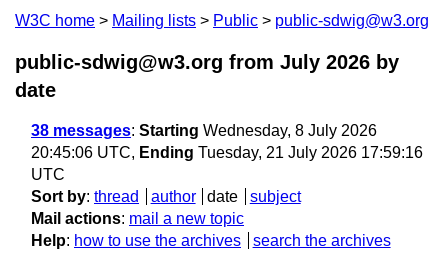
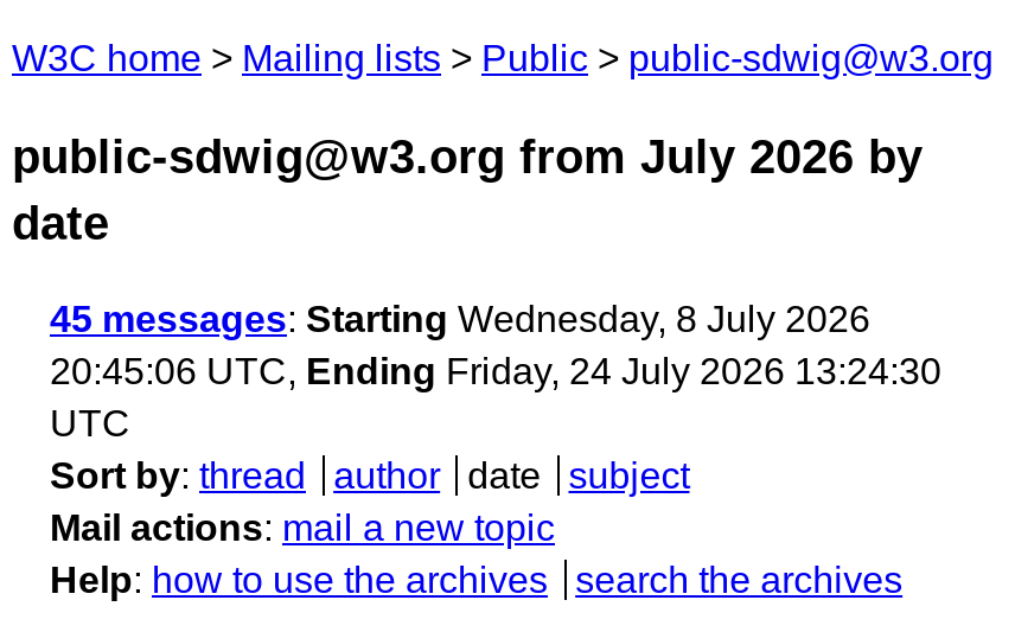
- 38 messages: Starting Wednesday, 8 July 2026
+ 45 messages: Starting Wednesday, 8 July 2026

- 20:45:06 UTC, Ending Tuesday, 21 July 2026 17:59:16
+ 20:45:06 UTC, Ending Friday, 24 July 2026 13:24:30
